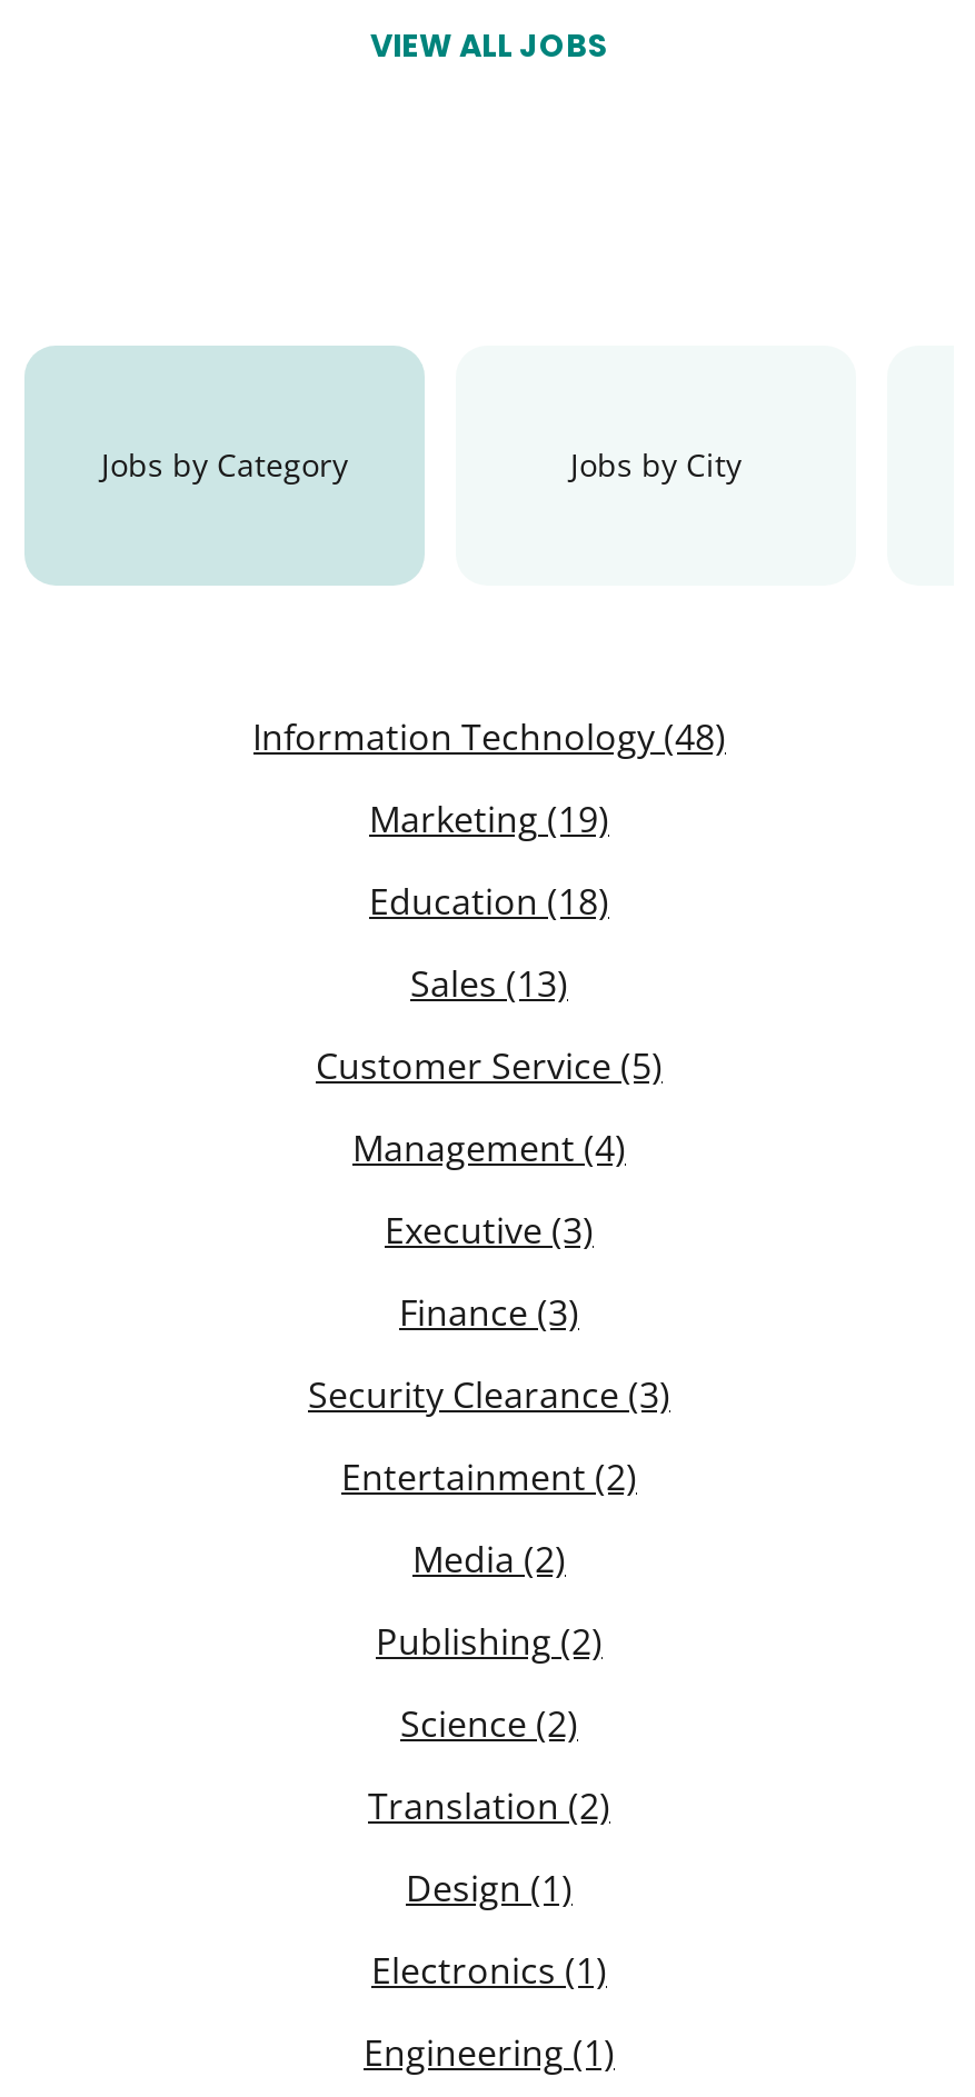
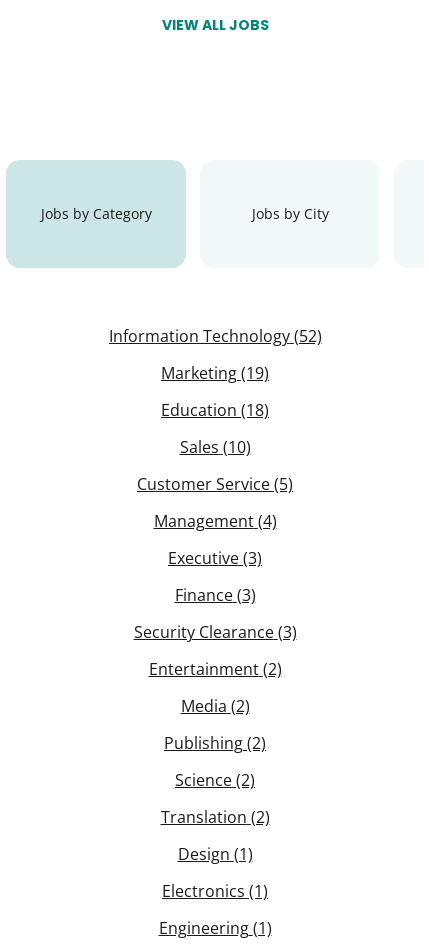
- Information Technology (48)
+ Information Technology (52)

- Sales (13)
+ Sales (10)
